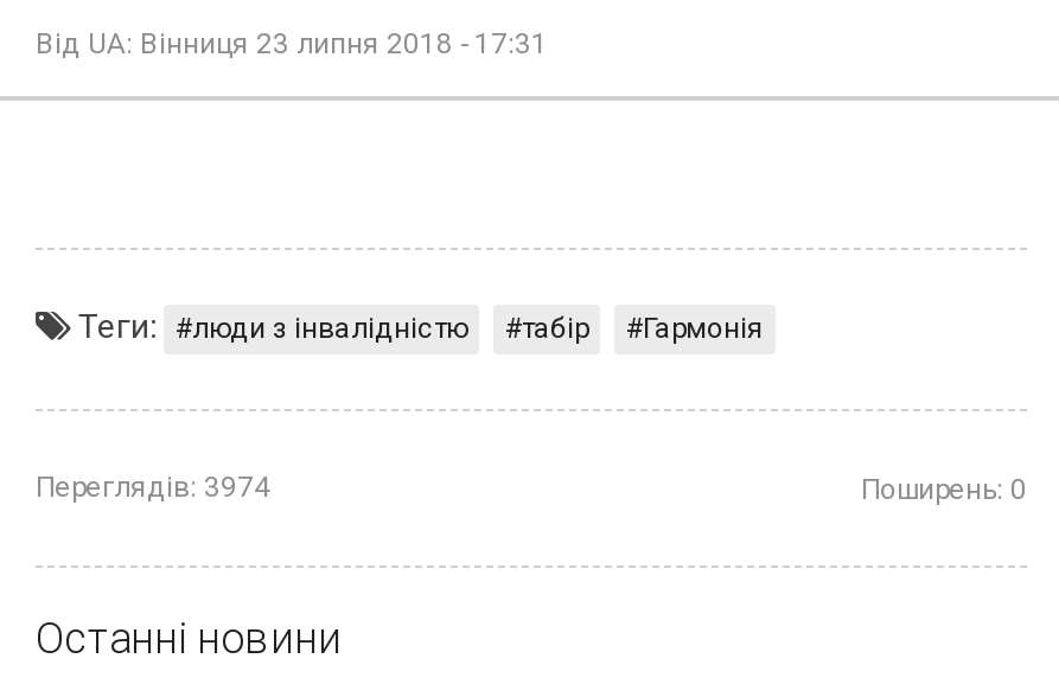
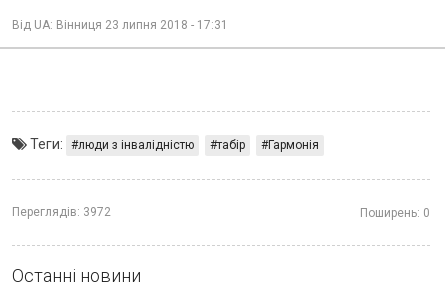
- Переглядів: 3974
+ Переглядів: 3972
